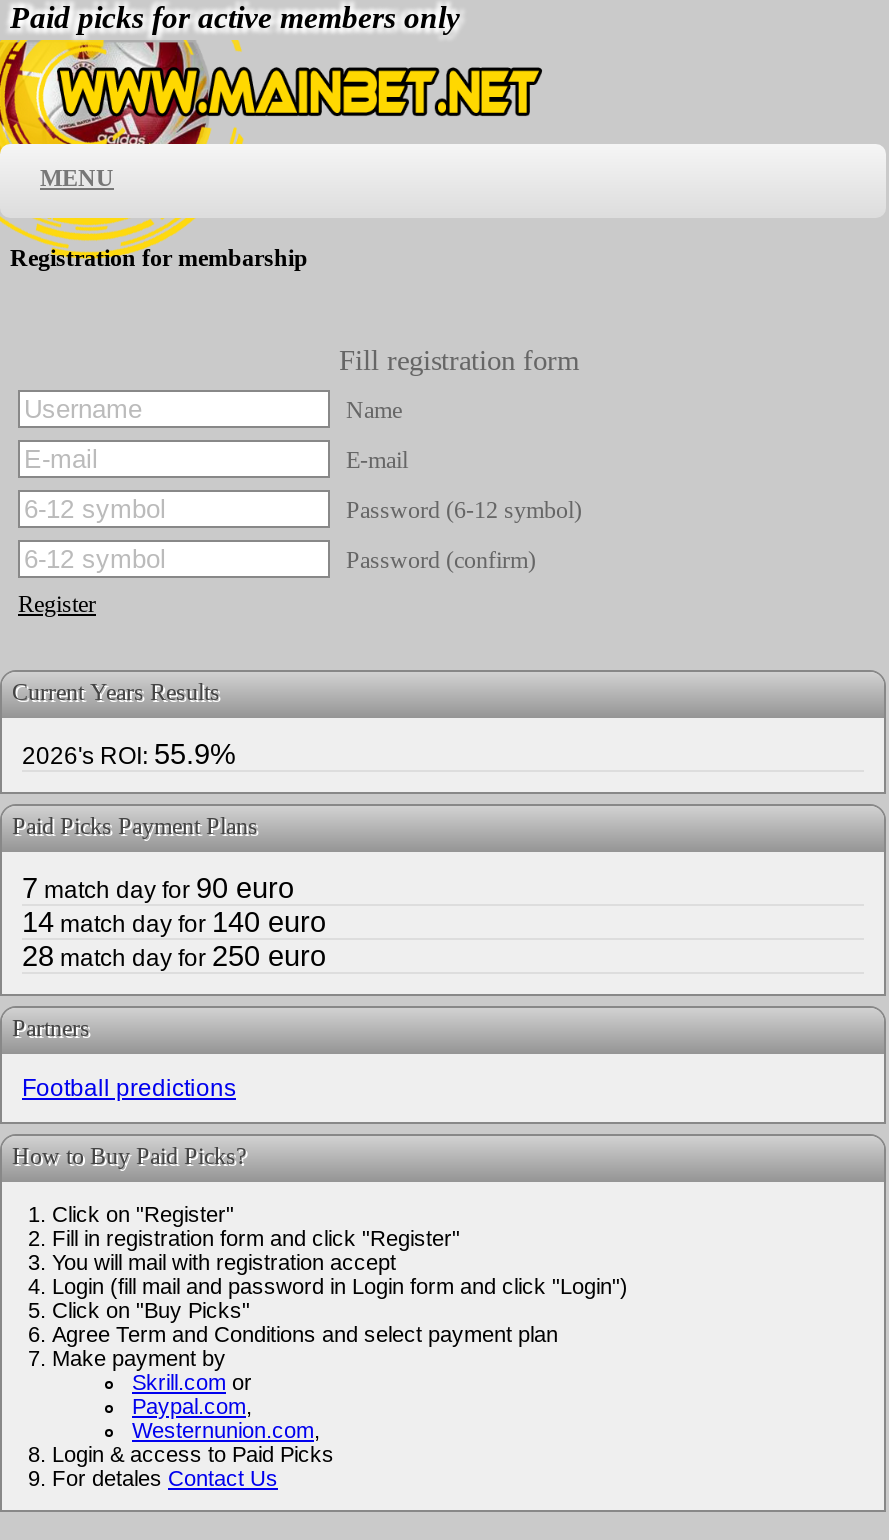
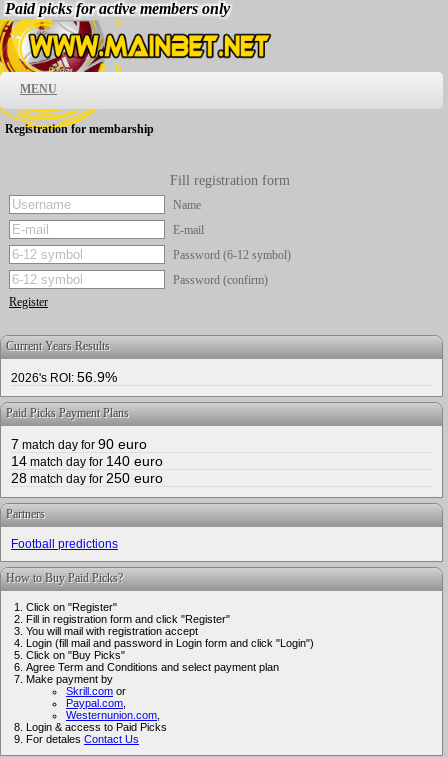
- 2026's ROI: 55.9%
+ 2026's ROI: 56.9%
